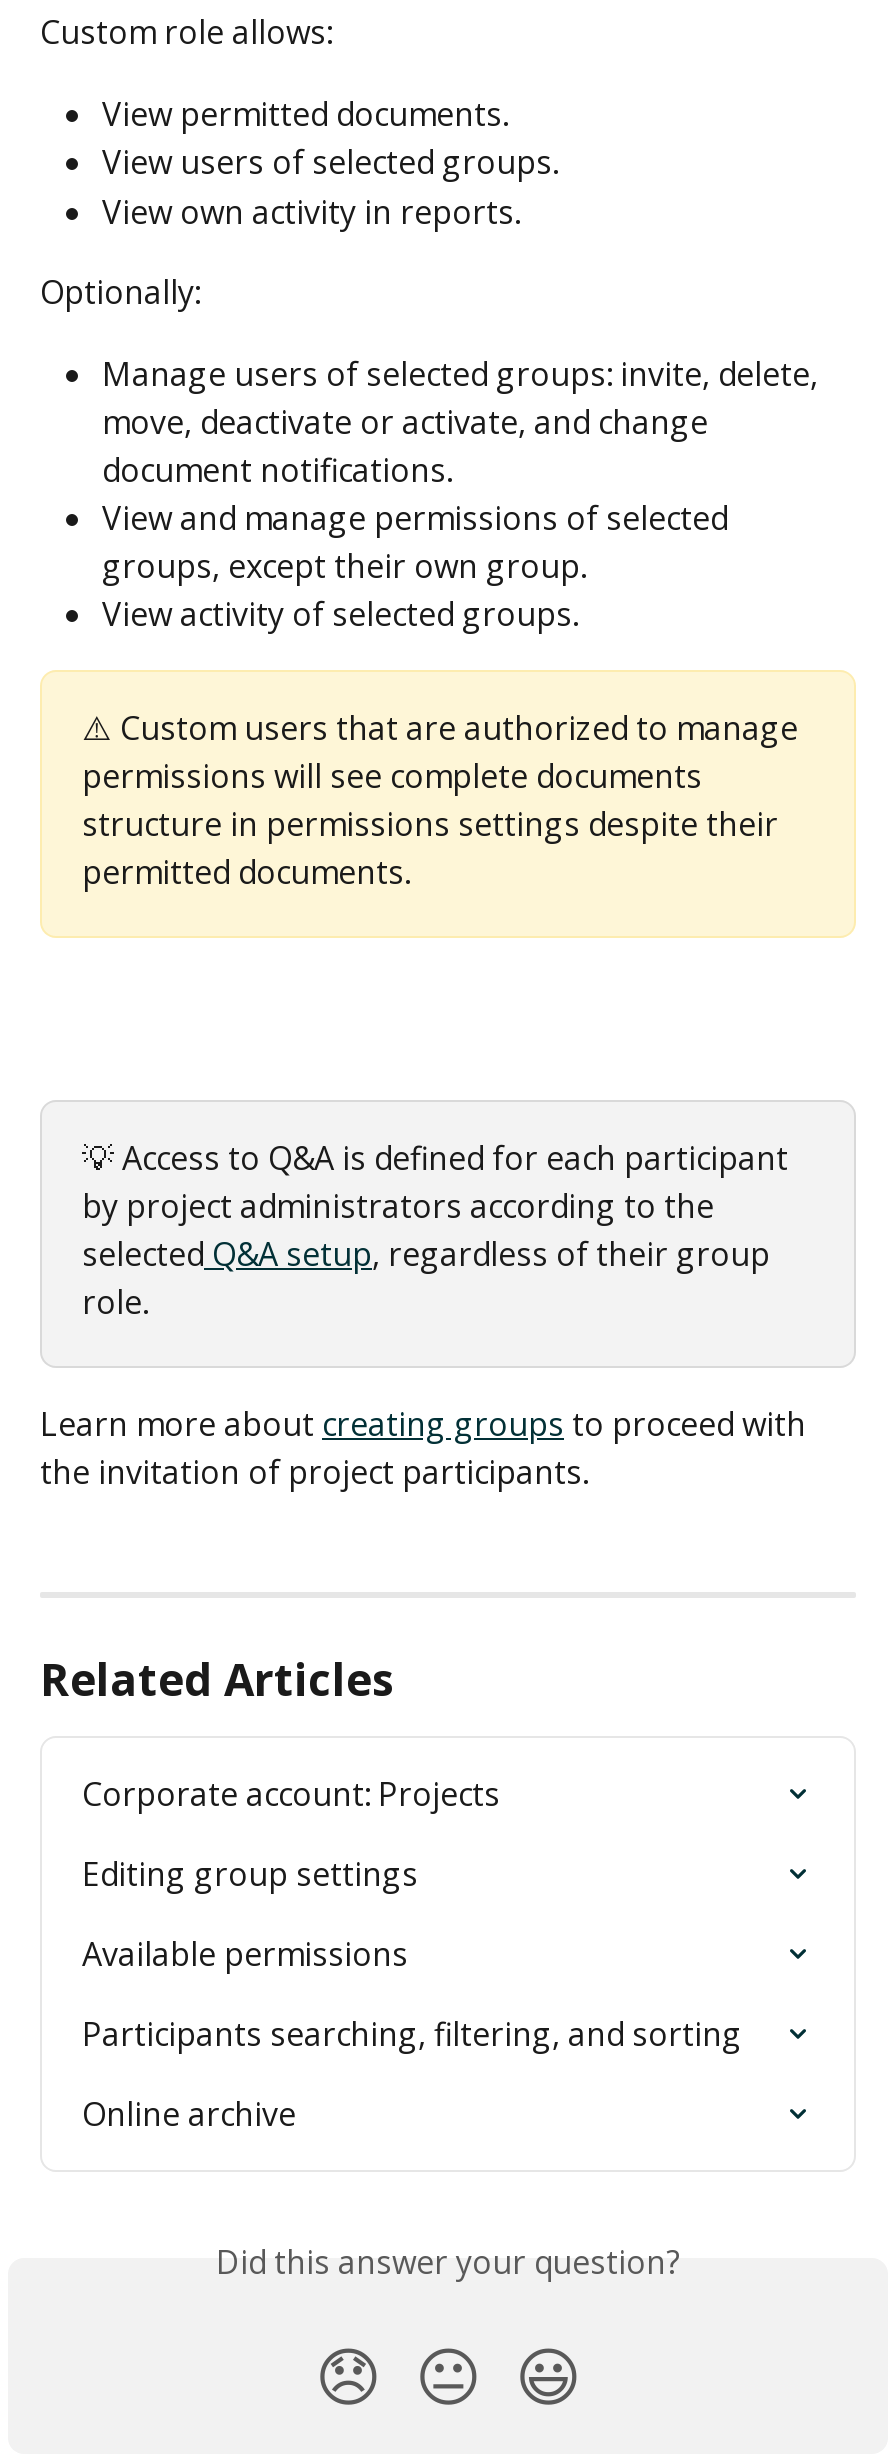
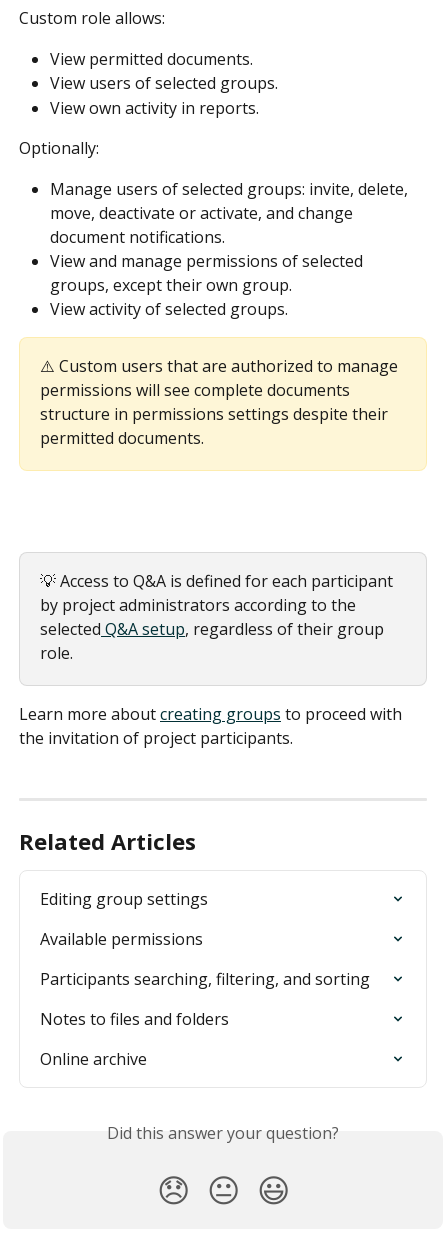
- Corporate account: Projects

moved up: Editing group settings | Available permissions | Participants searching, filtering, and sorting

+ Notes to files and folders
